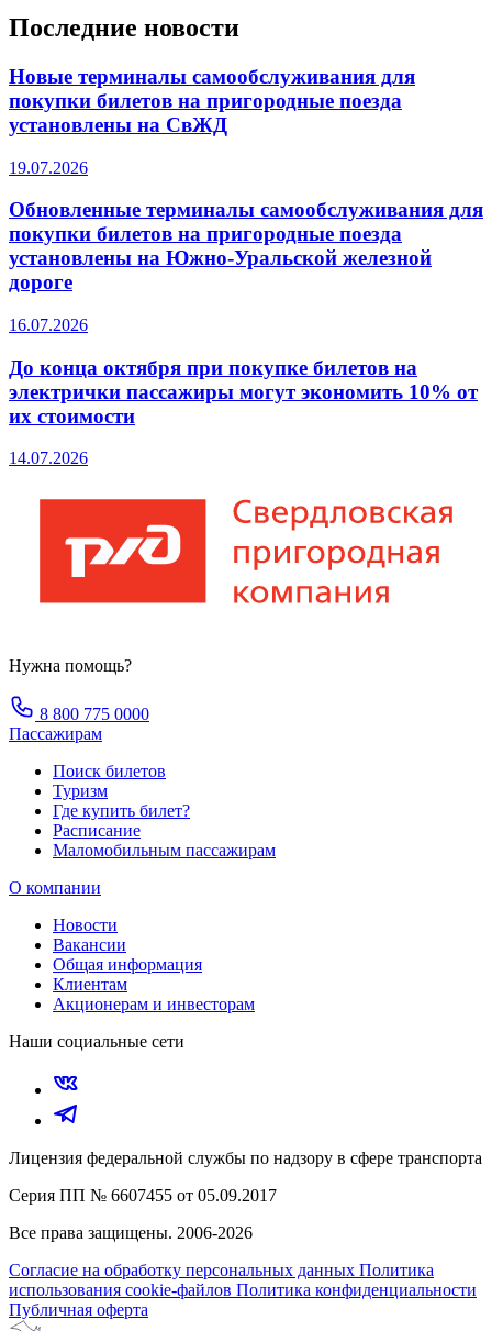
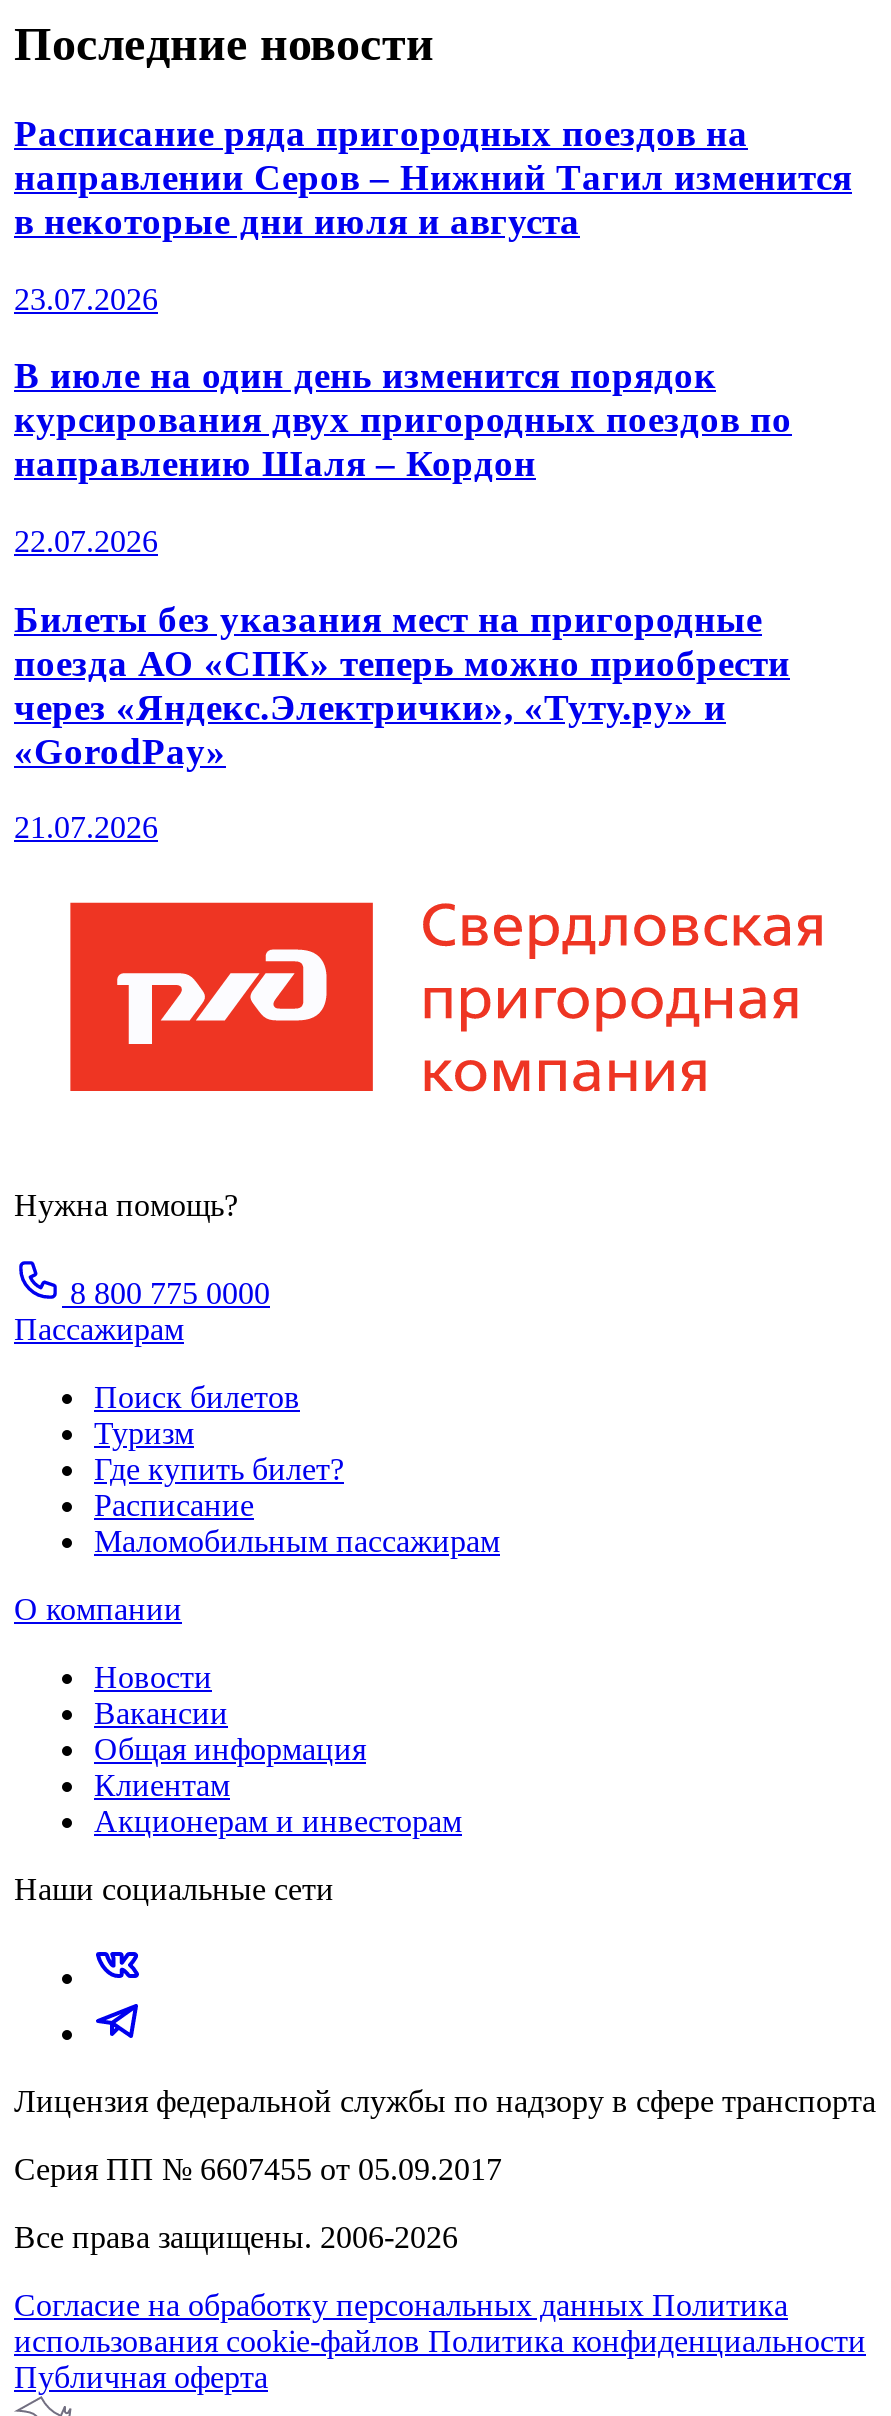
- Новые терминалы самообслуживания для
- покупки билетов на пригородные поезда
- установлены на СвЖД
+ Расписание ряда пригородных поездов на
+ направлении Серов – Нижний Тагил изменится
+ в некоторые дни июля и августа

- 19.07.2026
+ 23.07.2026

- Обновленные терминалы самообслуживания для
- покупки билетов на пригородные поезда
- установлены на Южно-Уральской железной
- дороге
+ В июле на один день изменится порядок
+ курсирования двух пригородных поездов по
+ направлению Шаля – Кордон

- 16.07.2026
+ 22.07.2026

- До конца октября при покупке билетов на
- электрички пассажиры могут экономить 10% от
- их стоимости
+ Билеты без указания мест на пригородные
+ поезда АО «СПК» теперь можно приобрести
+ через «Яндекс.Электрички», «Туту.ру» и
+ «GorodPay»

- 14.07.2026
+ 21.07.2026
